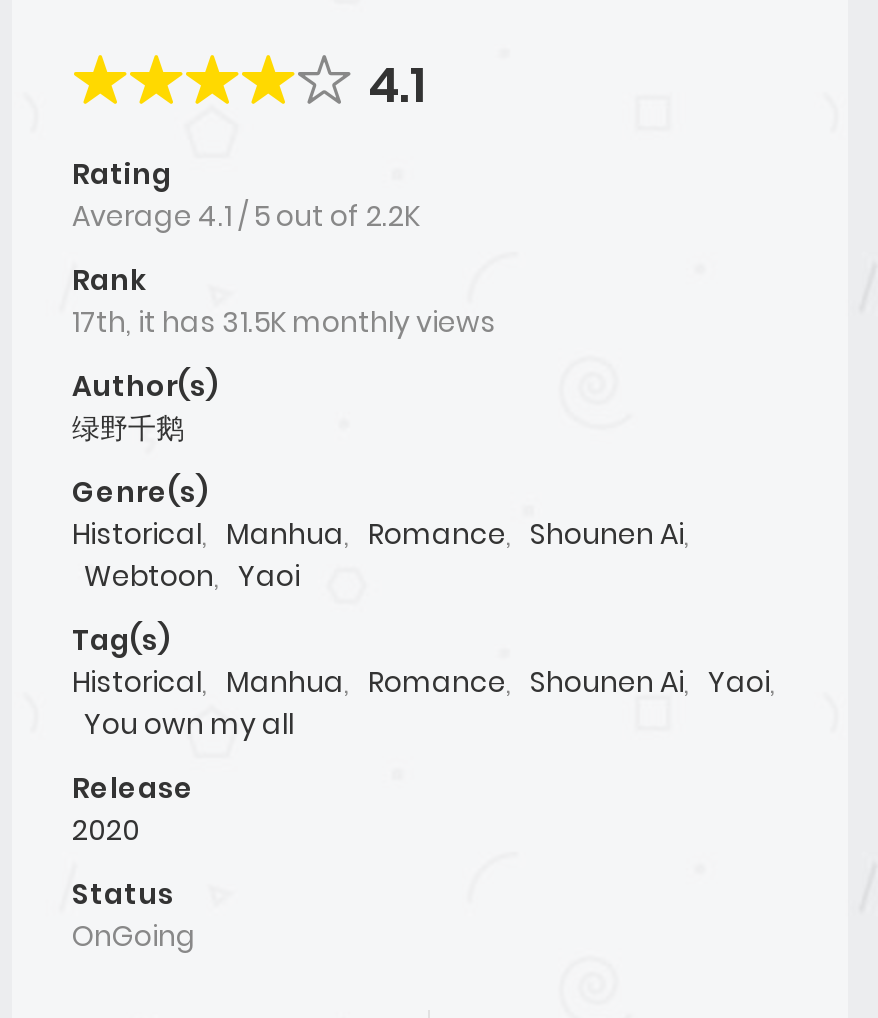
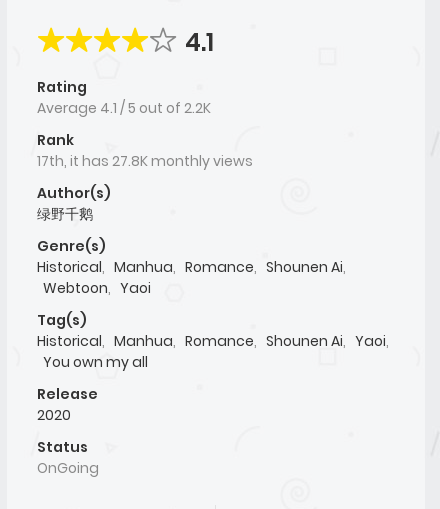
- 17th, it has 31.5K monthly views
+ 17th, it has 27.8K monthly views
